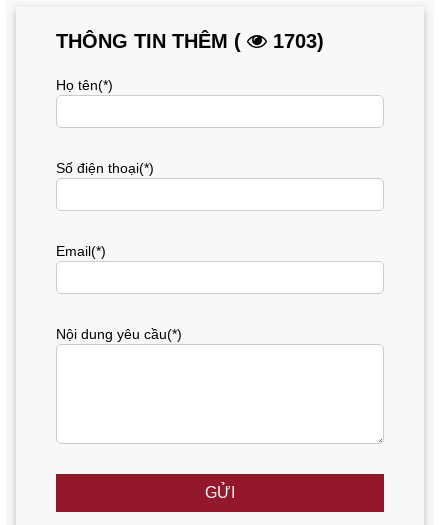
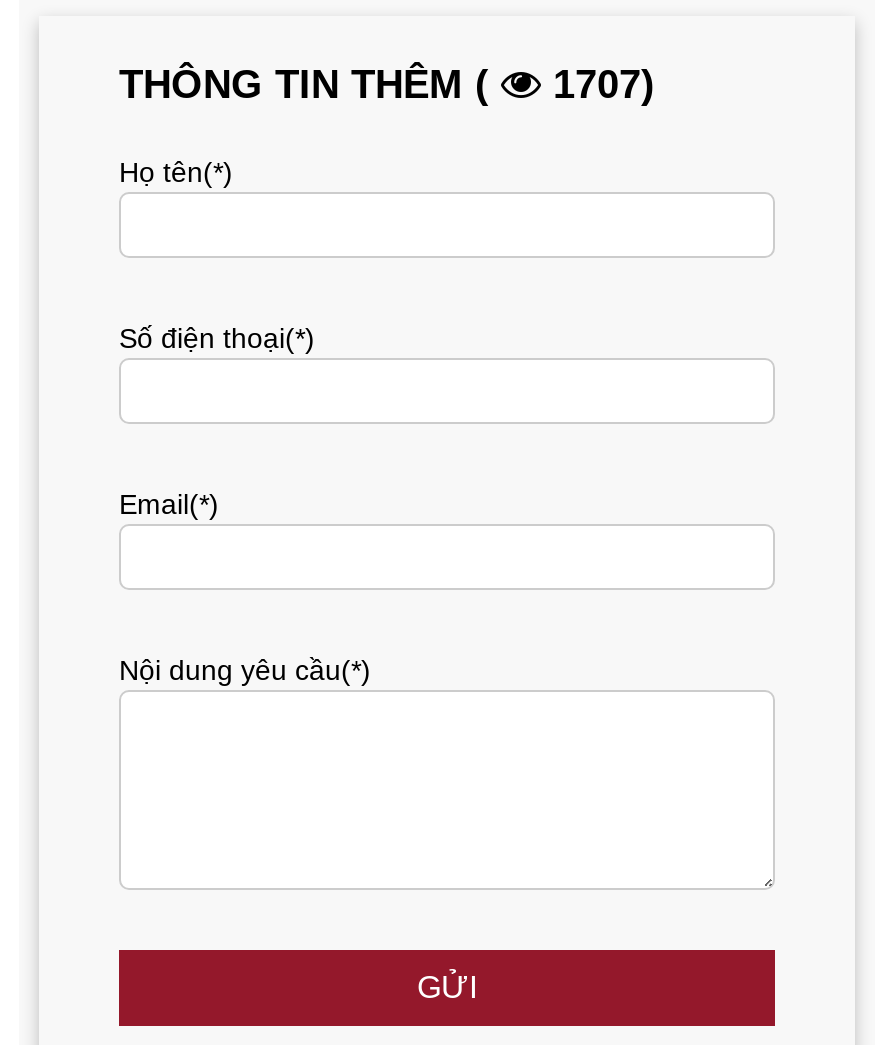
- THÔNG TIN THÊM ( 1703)
+ THÔNG TIN THÊM ( 1707)
